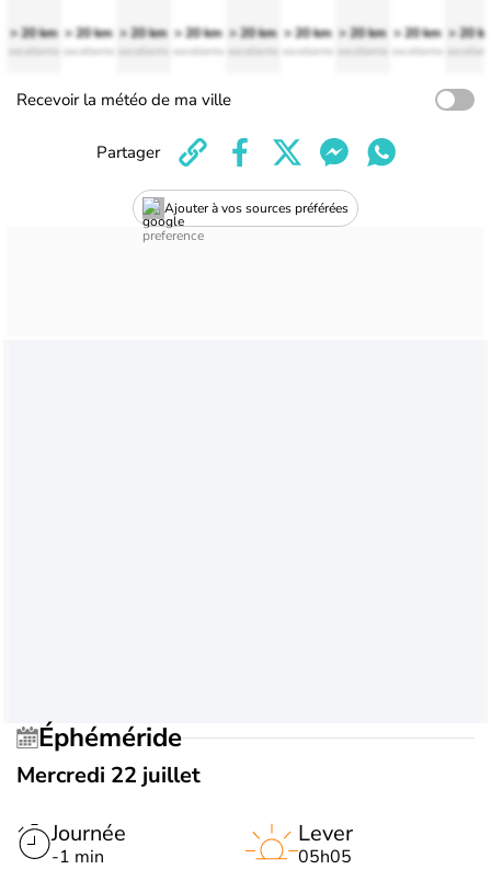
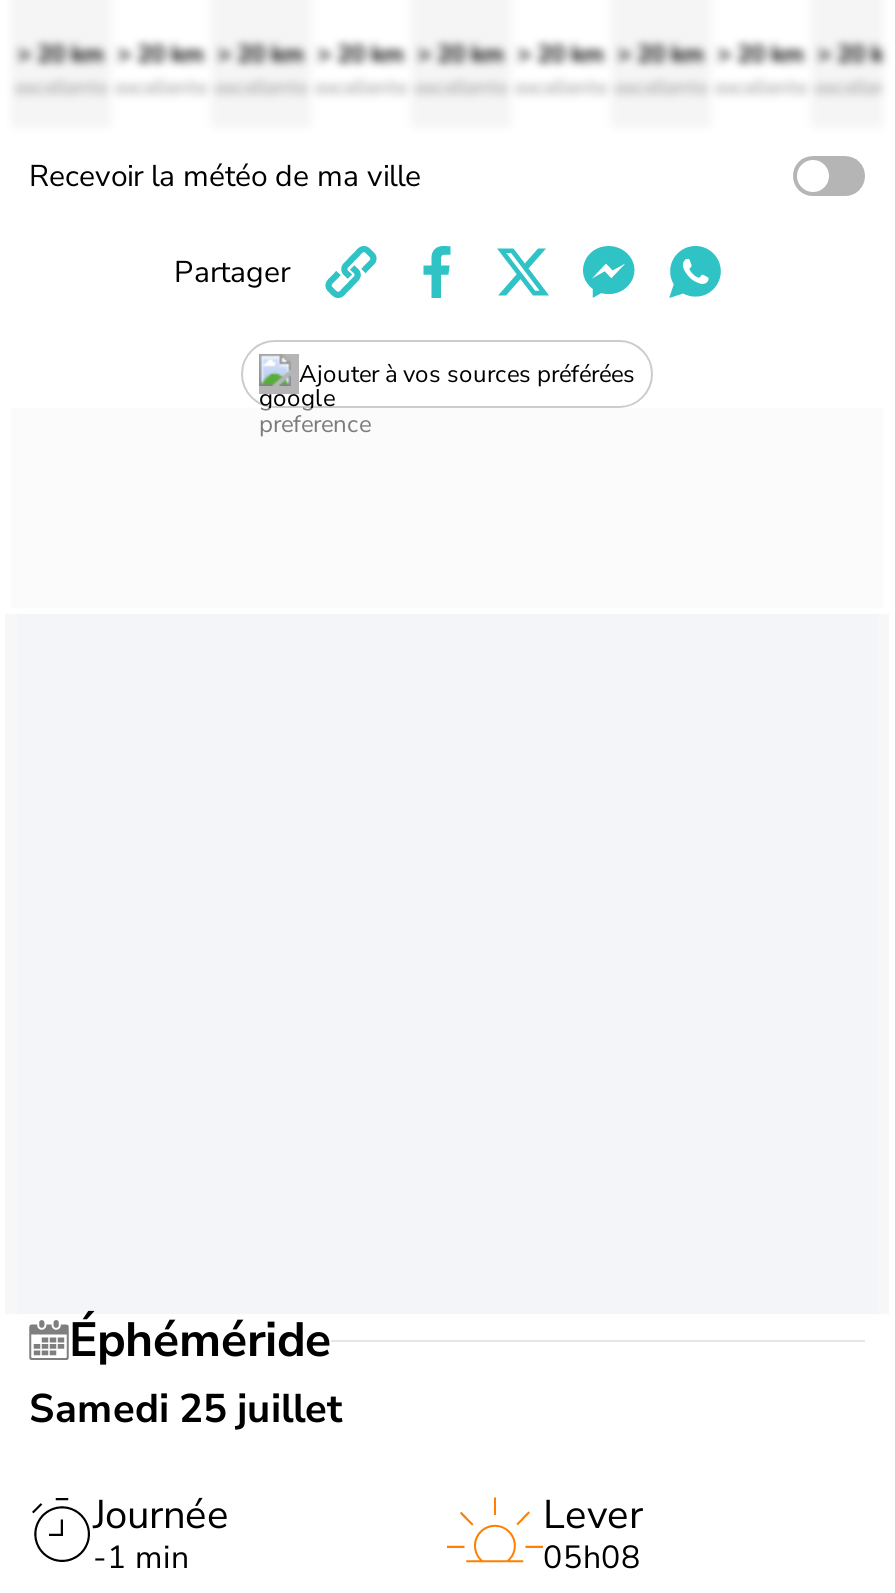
- Mercredi 22 juillet
+ Samedi 25 juillet

- 05h05
+ 05h08
